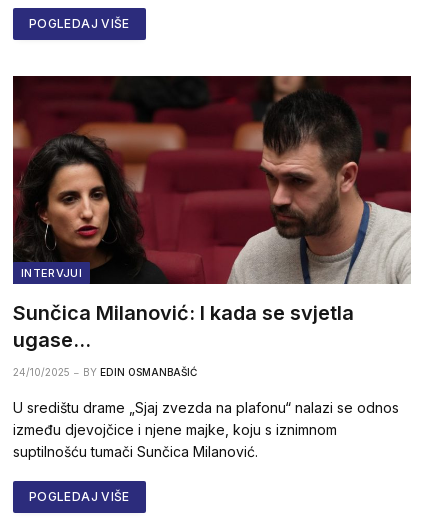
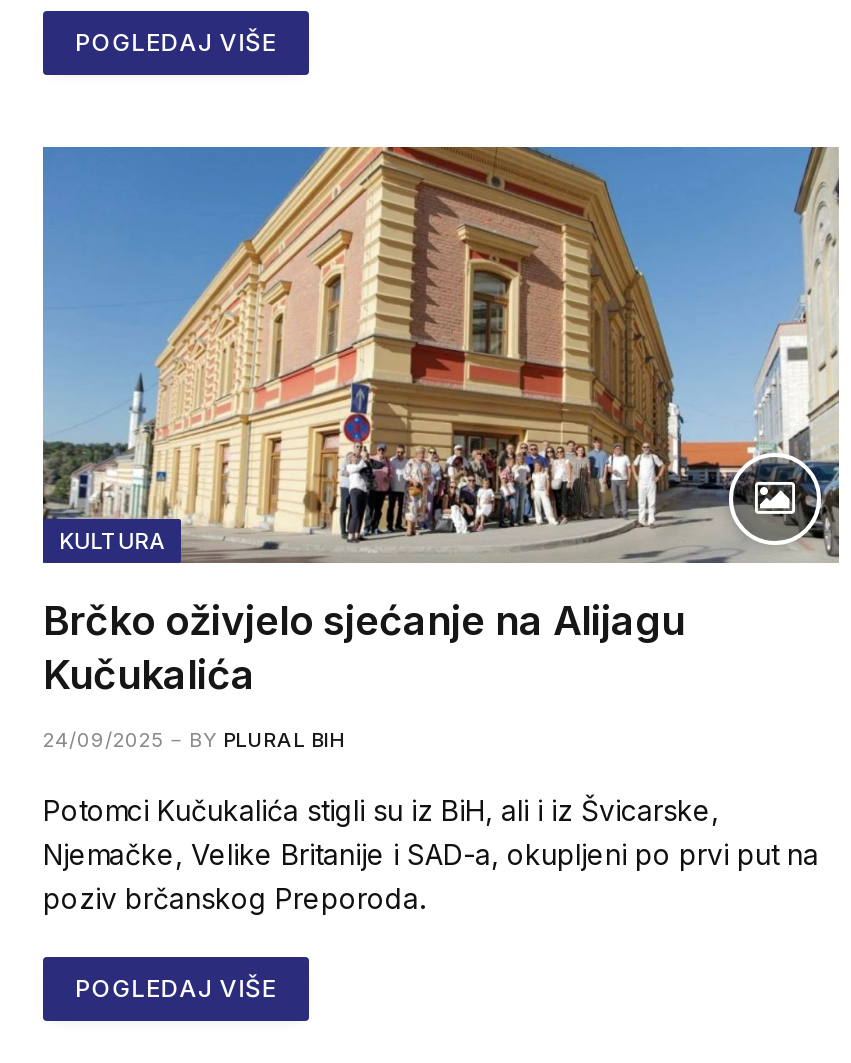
- [image]
- INTERVJUI
+ [image]
+ KULTURA

- Sunčica Milanović: I kada se svjetla
- ugase…
+ Brčko oživjelo sjećanje na Alijagu
+ Kučukalića

- 24/10/2025
- BY EDIN OSMANBAŠIĆ
+ 24/09/2025
+ BY PLURAL BIH

- U središtu drame „Sjaj zvezda na plafonu“ nalazi se odnos
- između djevojčice i njene majke, koju s iznimnom
- suptilnošću tumači Sunčica Milanović.
+ Potomci Kučukalića stigli su iz BiH, ali i iz Švicarske,
+ Njemačke, Velike Britanije i SAD-a, okupljeni po prvi put na
+ poziv brčanskog Preporoda.
